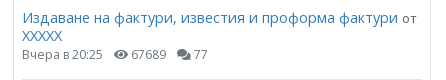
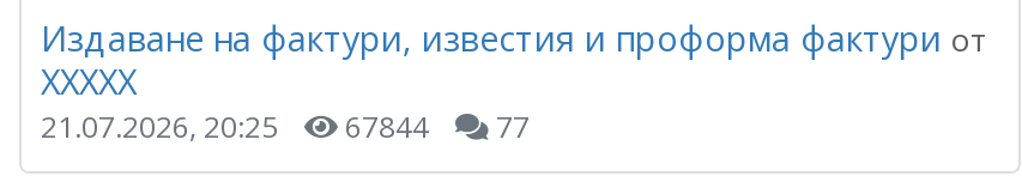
- Вчера в 20:25
- 67689
+ 21.07.2026, 20:25
+ 67844
